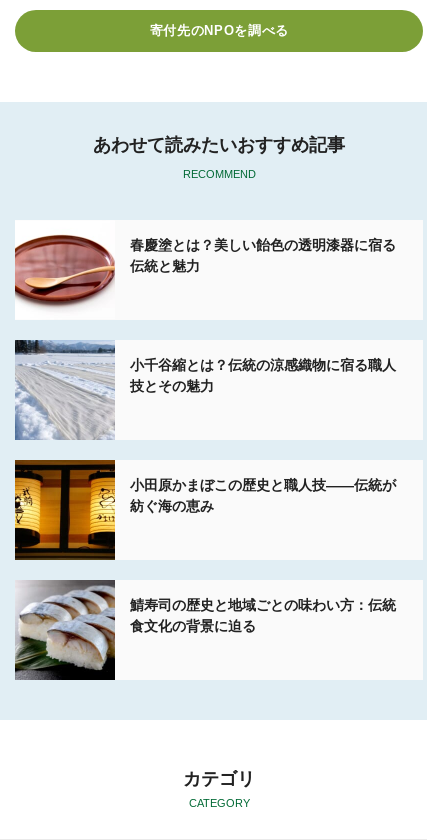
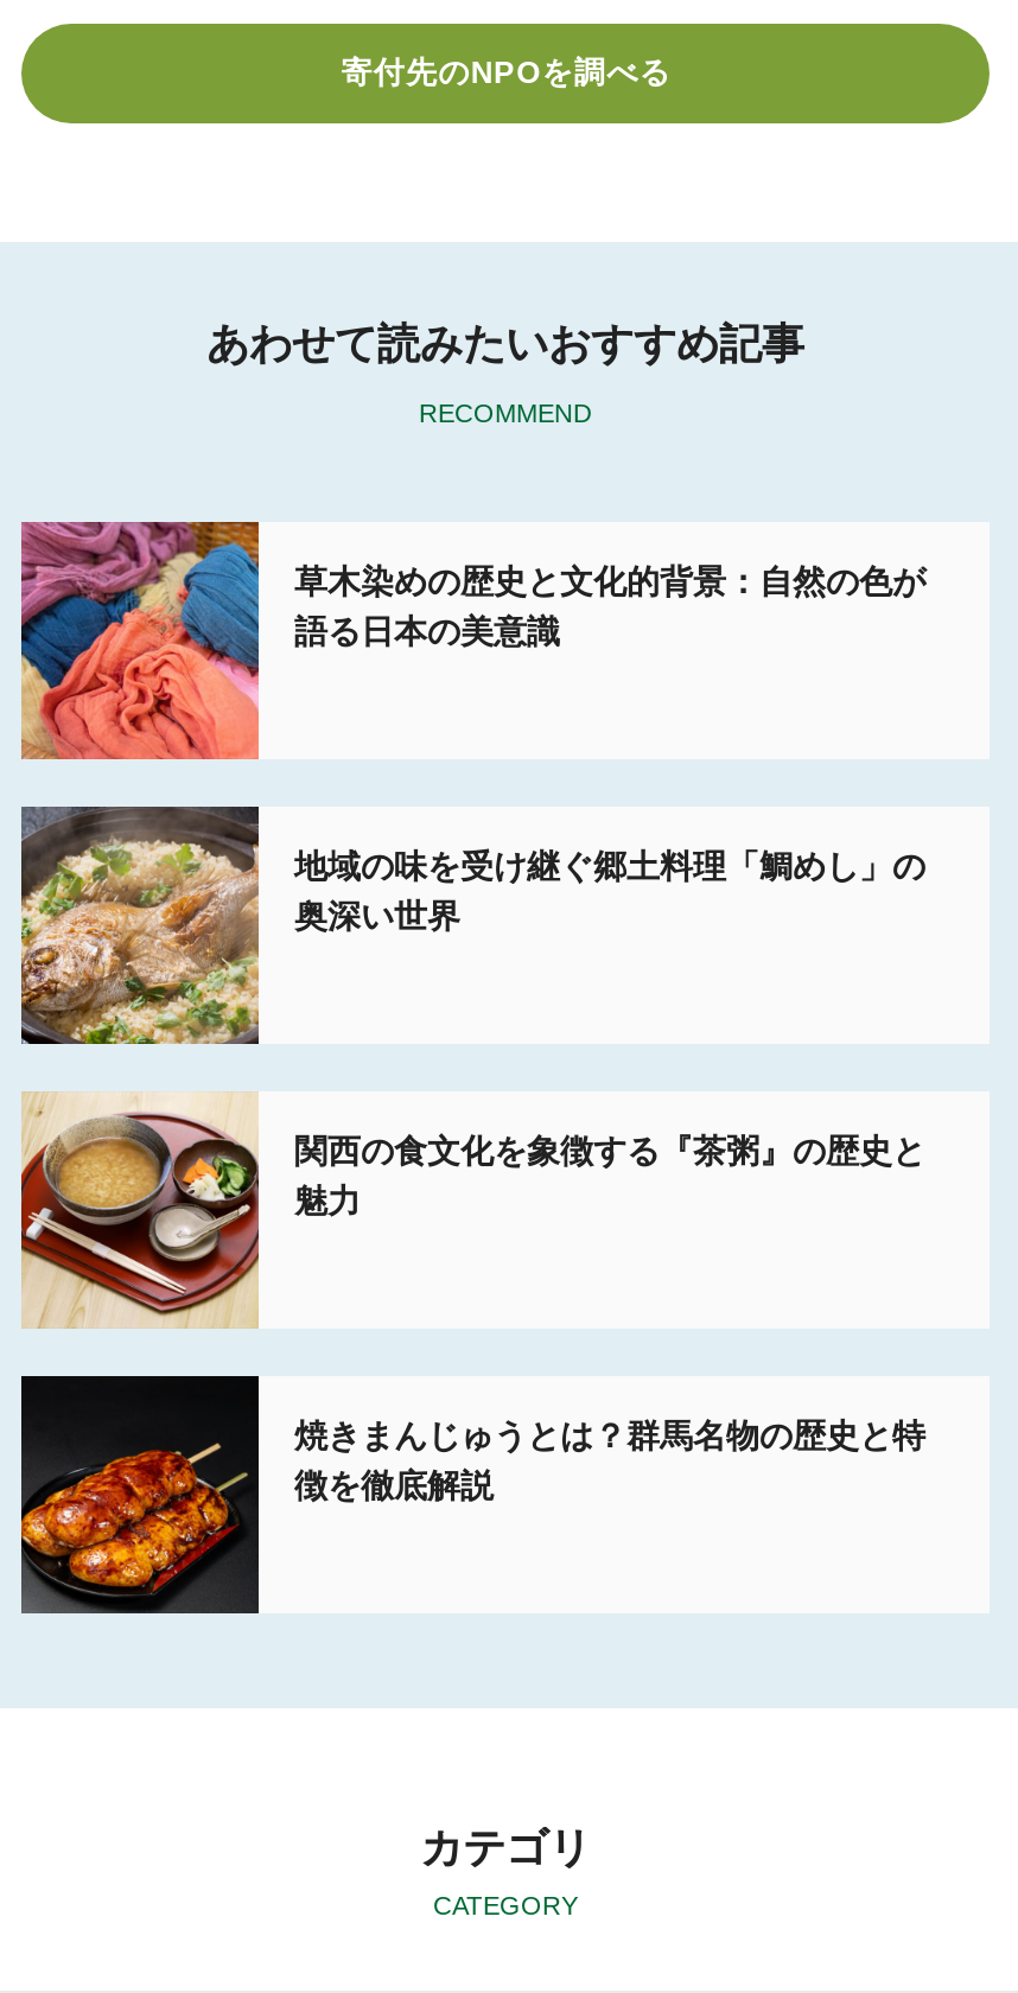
- [image]
- 春慶塗とは？美しい飴色の透明漆器に宿る
- 伝統と魅力
+ [image]
+ 草木染めの歴史と文化的背景：自然の色が
+ 語る日本の美意識

- [image]
- 小千谷縮とは？伝統の涼感織物に宿る職人
- 技とその魅力
+ [image]
+ 地域の味を受け継ぐ郷土料理「鯛めし」の
+ 奥深い世界

- [image]
- 小田原かまぼこの歴史と職人技――伝統が
- 紡ぐ海の恵み
+ [image]
+ 関西の食文化を象徴する『茶粥』の歴史と
+ 魅力

- [image]
- 鯖寿司の歴史と地域ごとの味わい方：伝統
- 食文化の背景に迫る
+ [image]
+ 焼きまんじゅうとは？群馬名物の歴史と特
+ 徴を徹底解説
